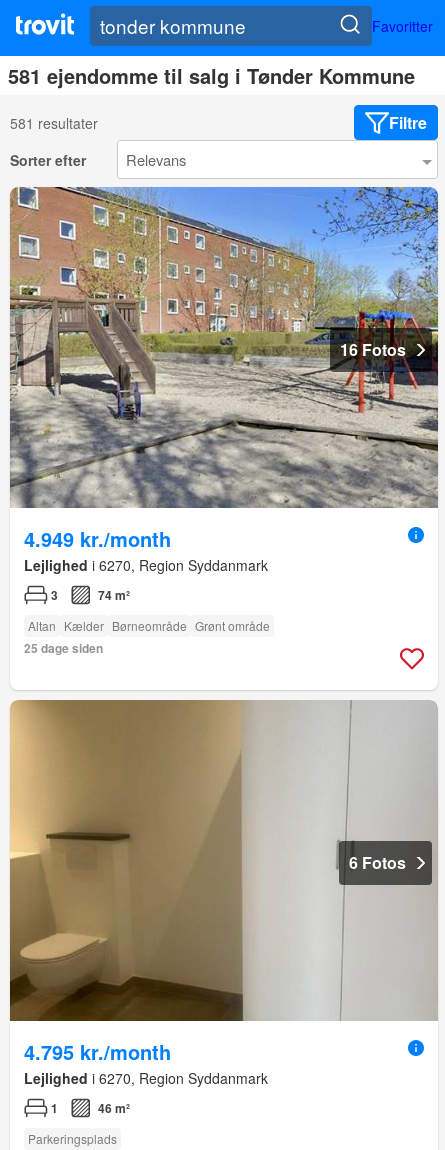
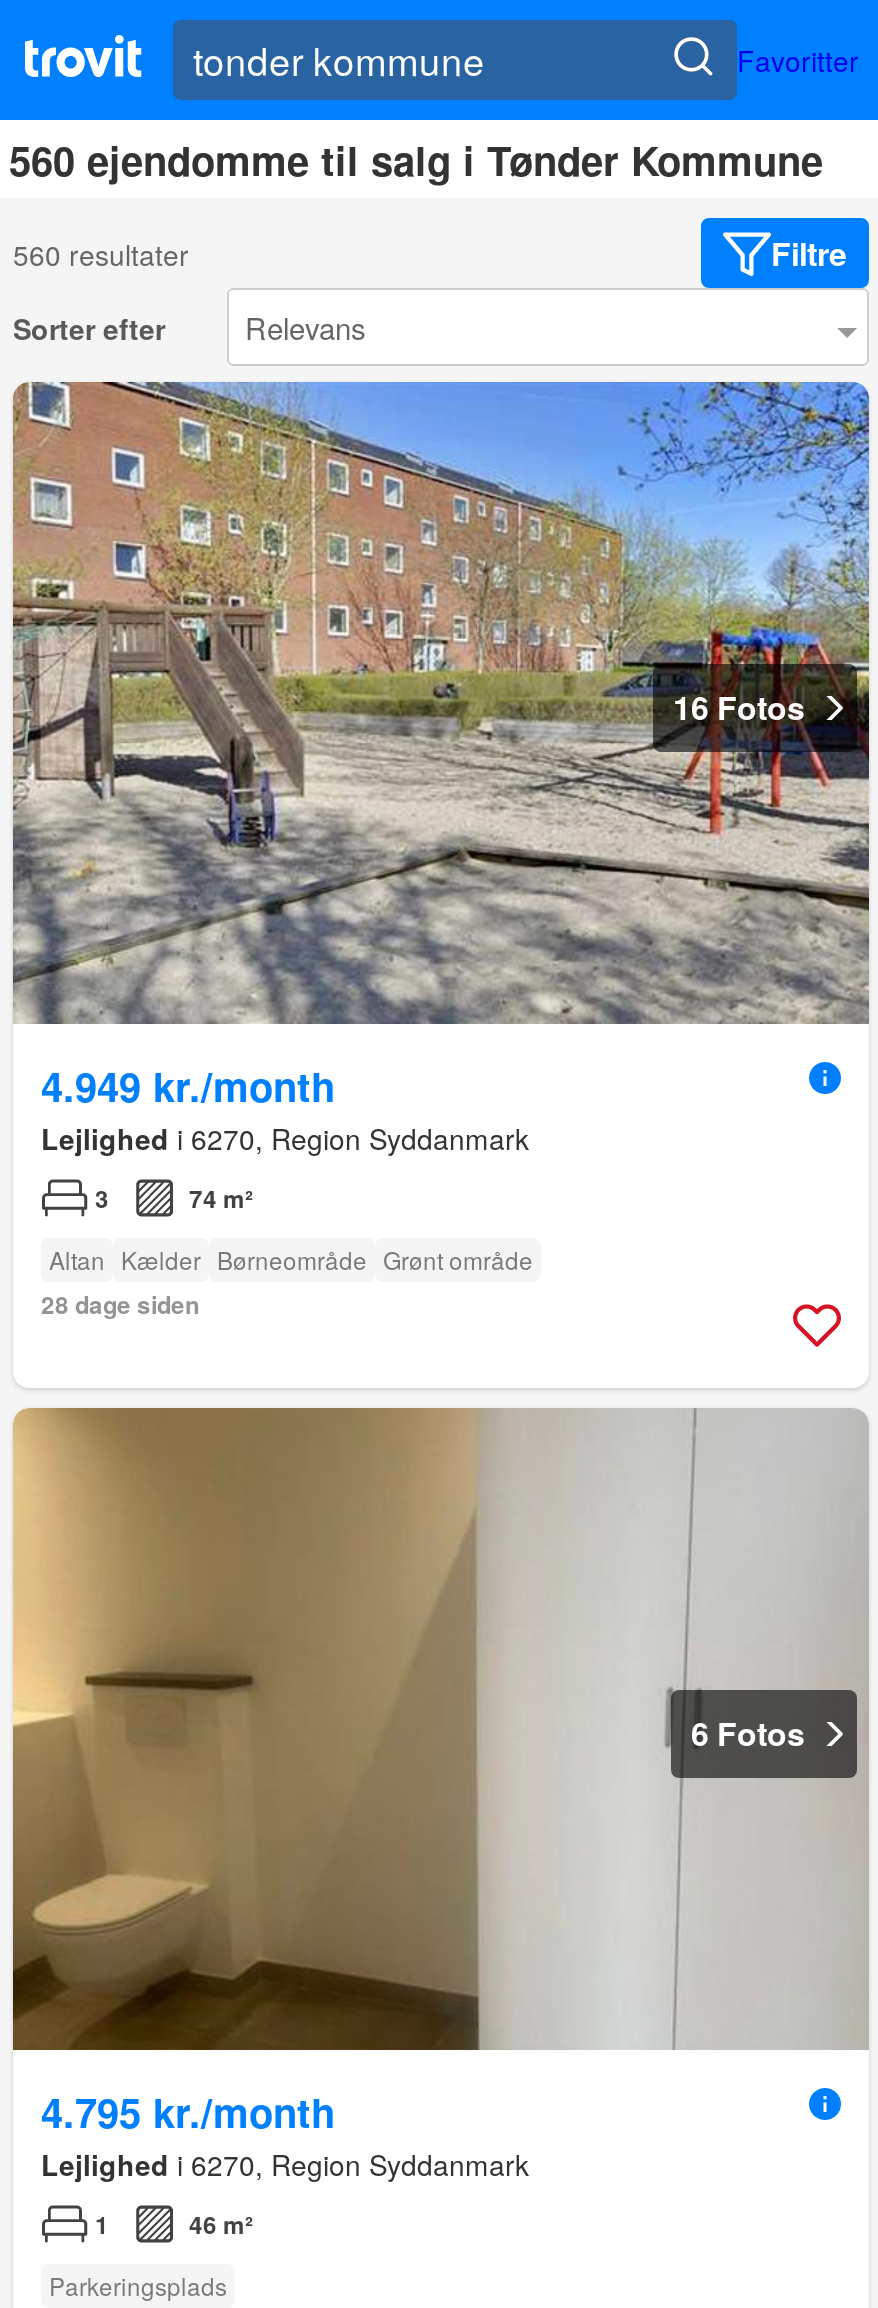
- 581 ejendomme til salg i Tønder Kommune
+ 560 ejendomme til salg i Tønder Kommune

- 581 resultater
+ 560 resultater

- 25 dage siden
+ 28 dage siden
